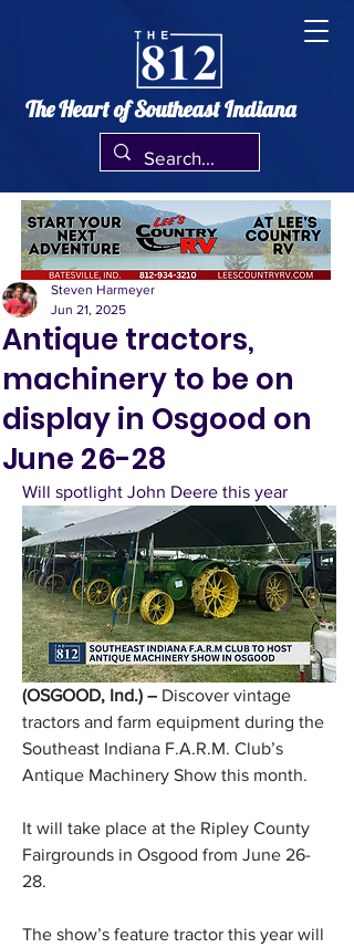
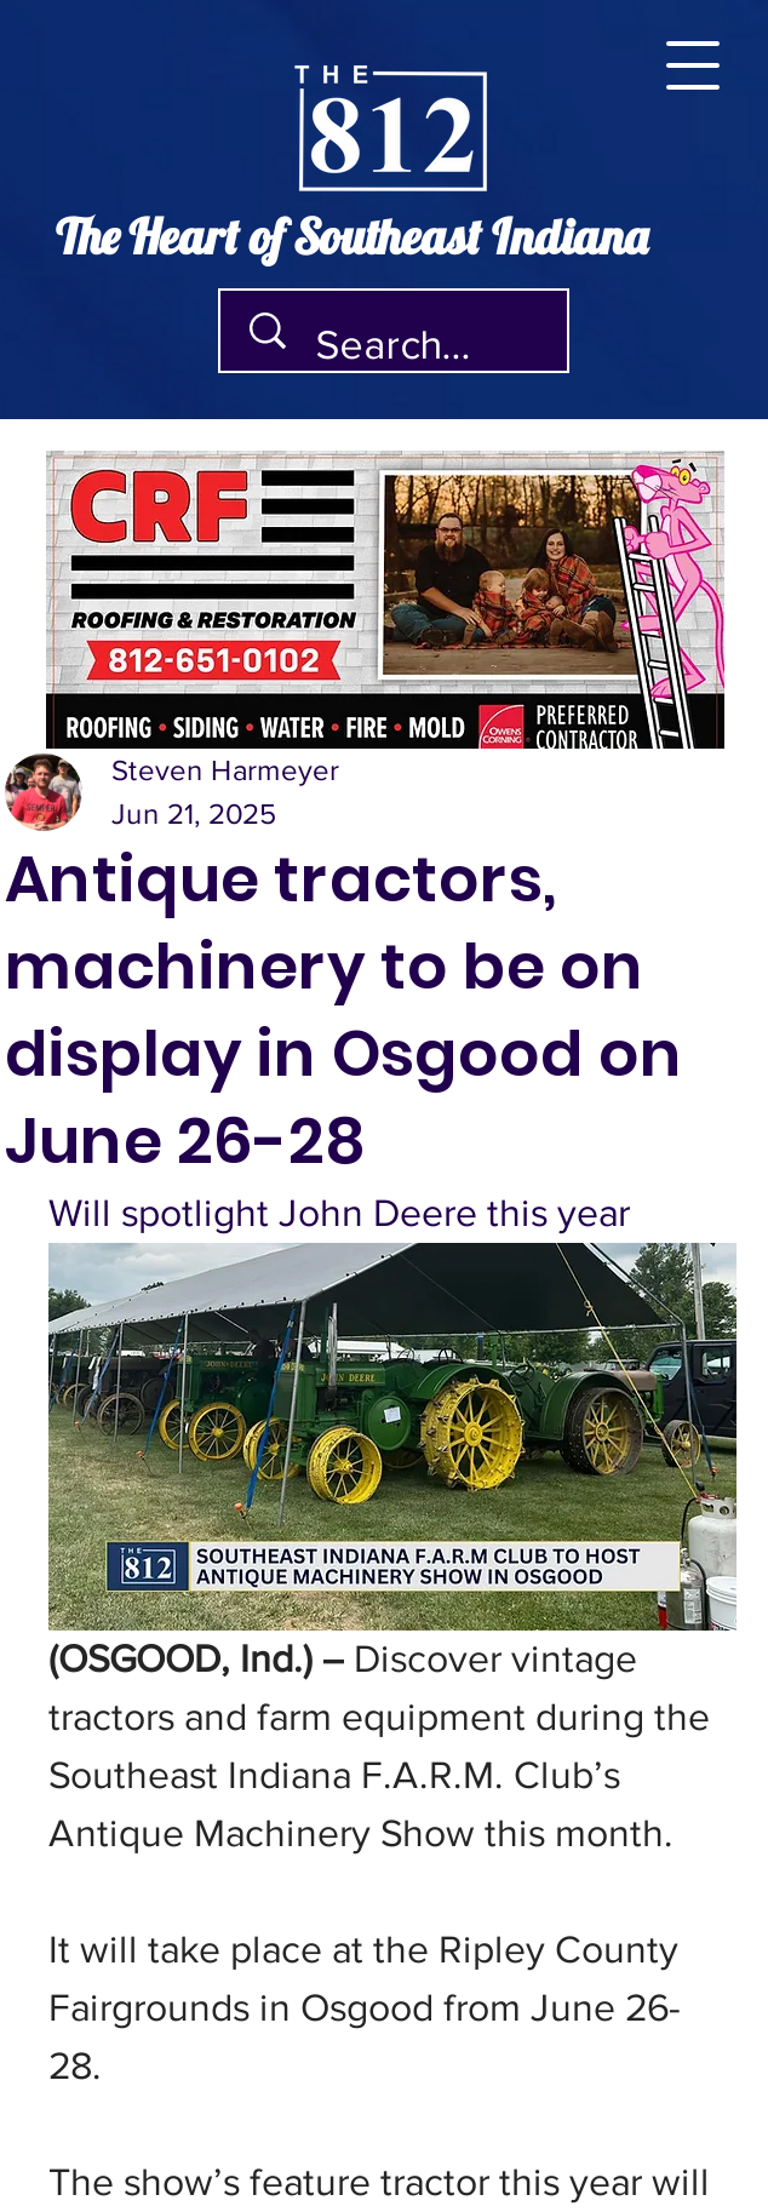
- [image]
+ [image]
